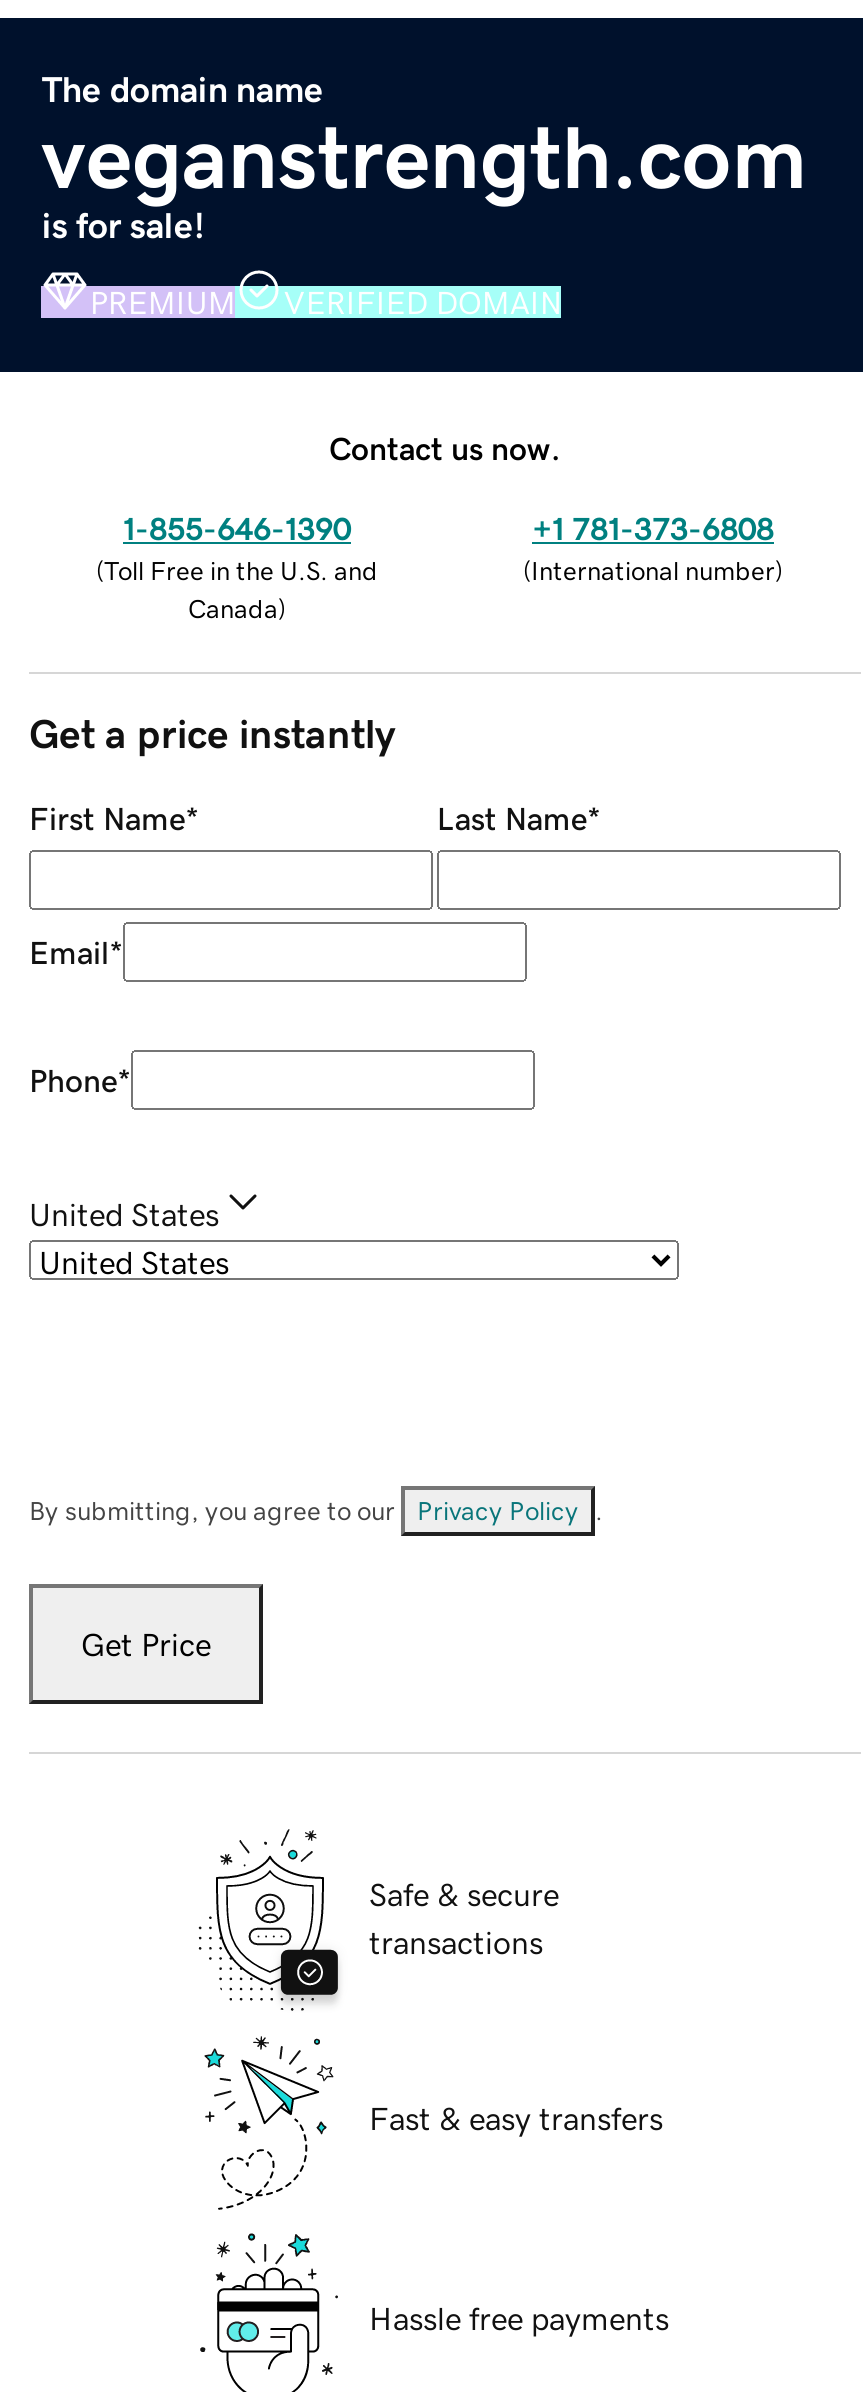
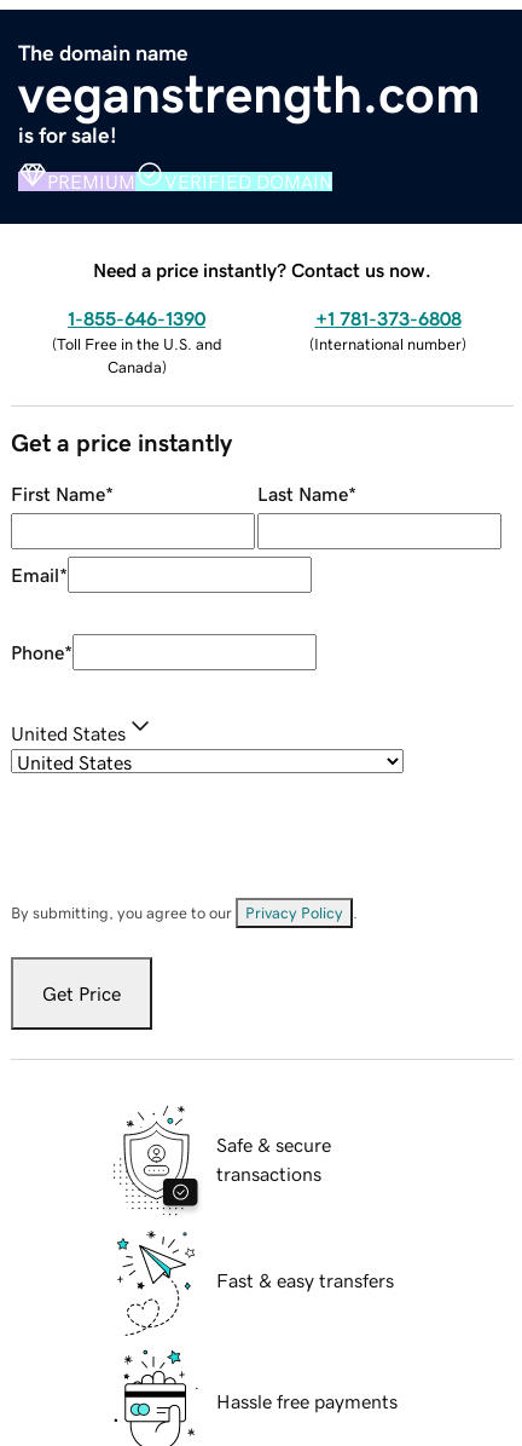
- Contact us now.
+ Need a price instantly? Contact us now.
